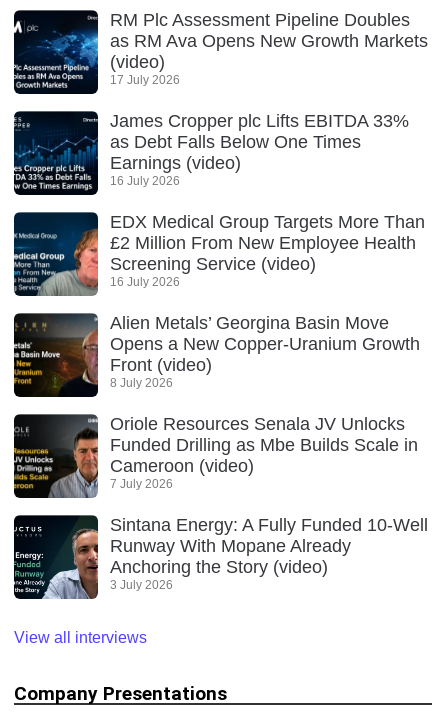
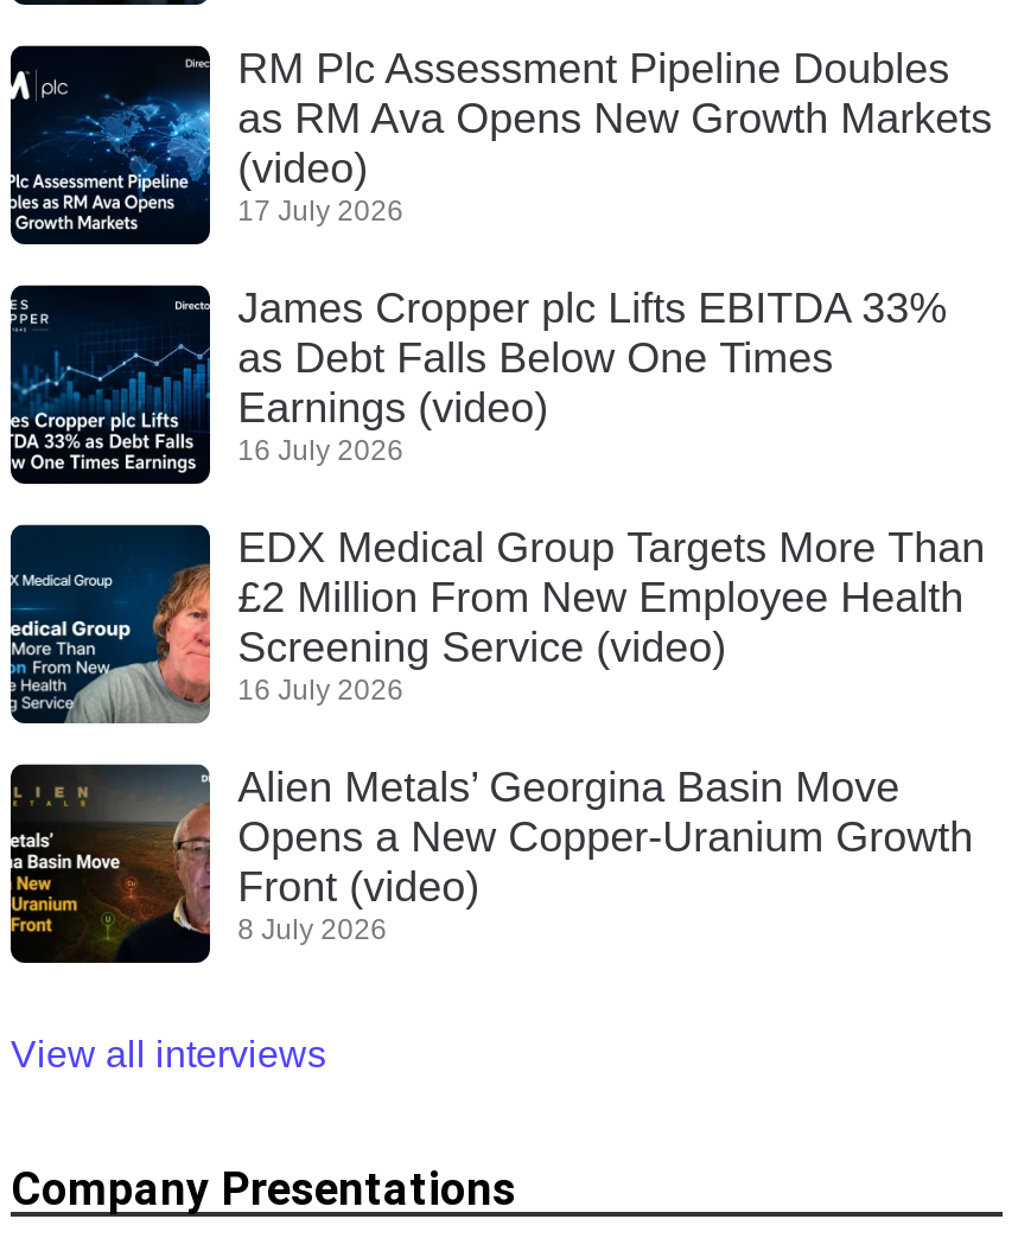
- [image]
- Oriole Resources Senala JV Unlocks
- Funded Drilling as Mbe Builds Scale in
- Cameroon (video)
- 7 July 2026
- Sintana Energy: A Fully Funded 10-Well
- Runway With Mopane Already
- Anchoring the Story (video)
- 3 July 2026

- [image]
